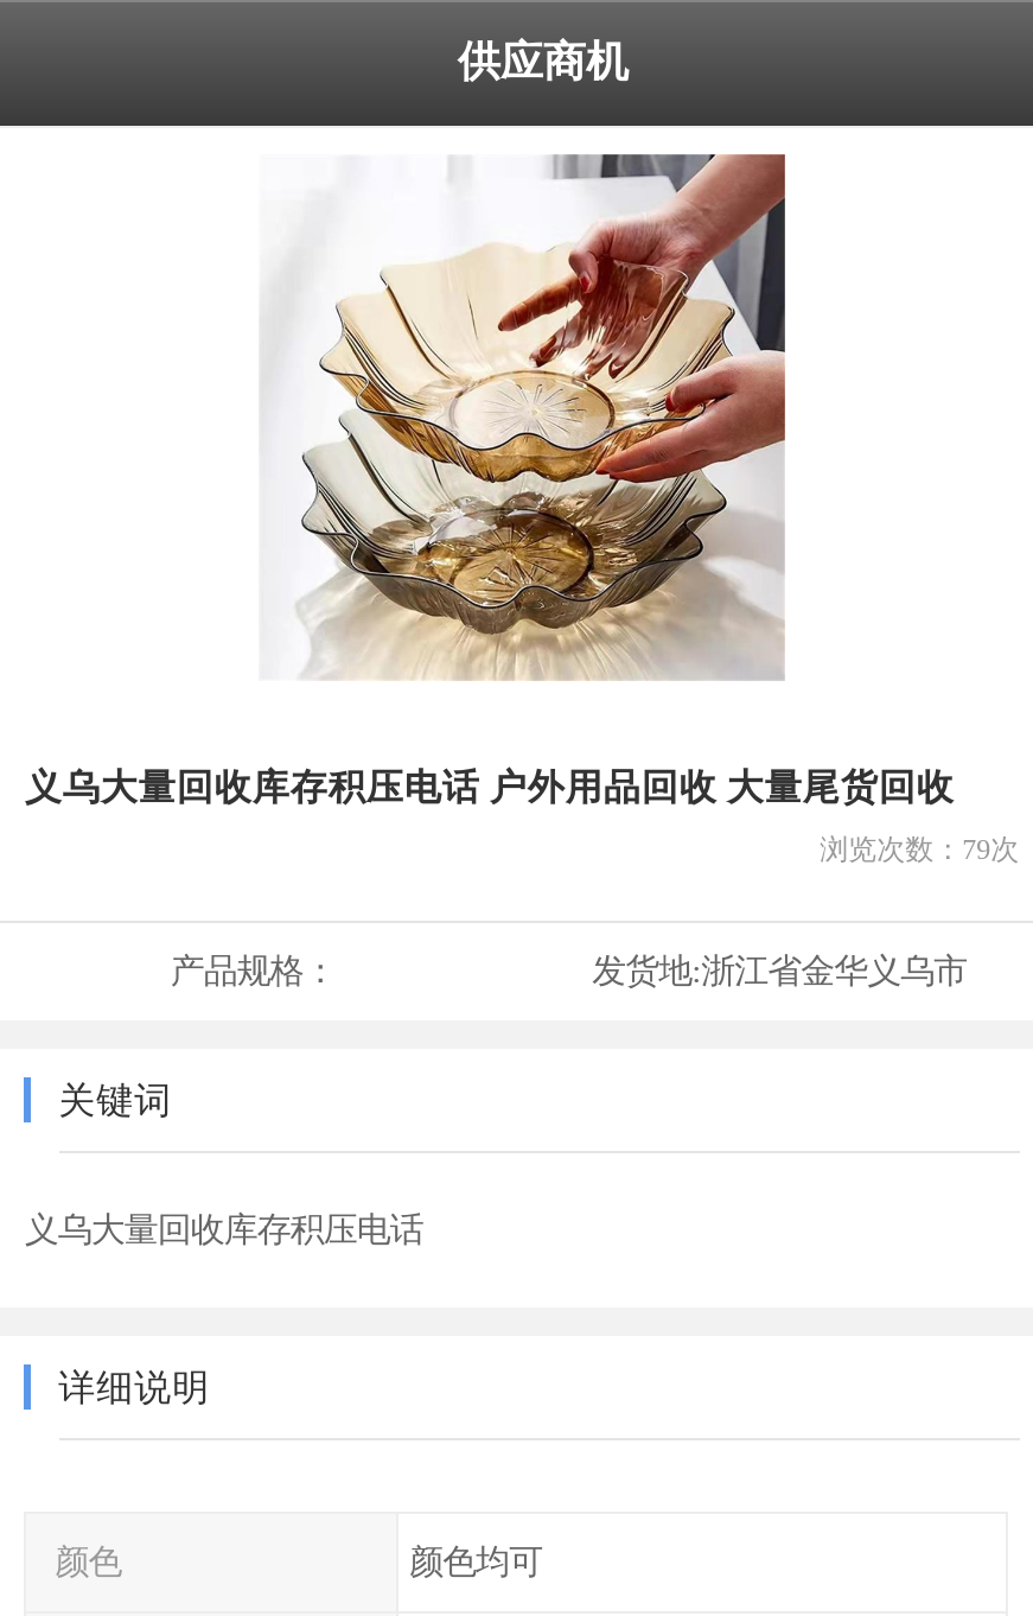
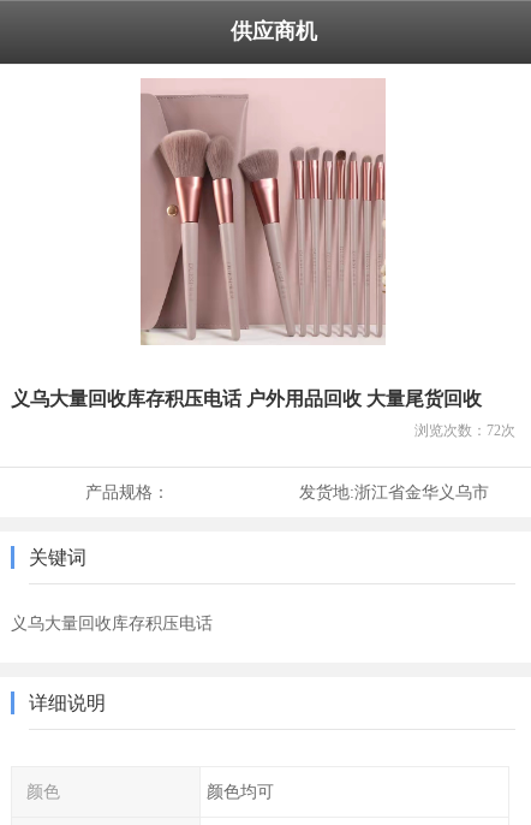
- [image]
+ [image]

- 浏览次数：79次
+ 浏览次数：72次
